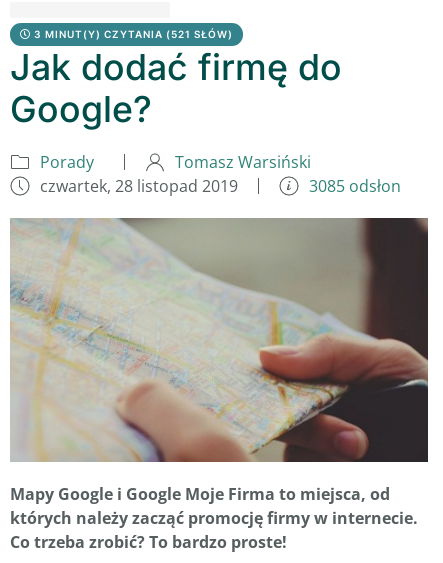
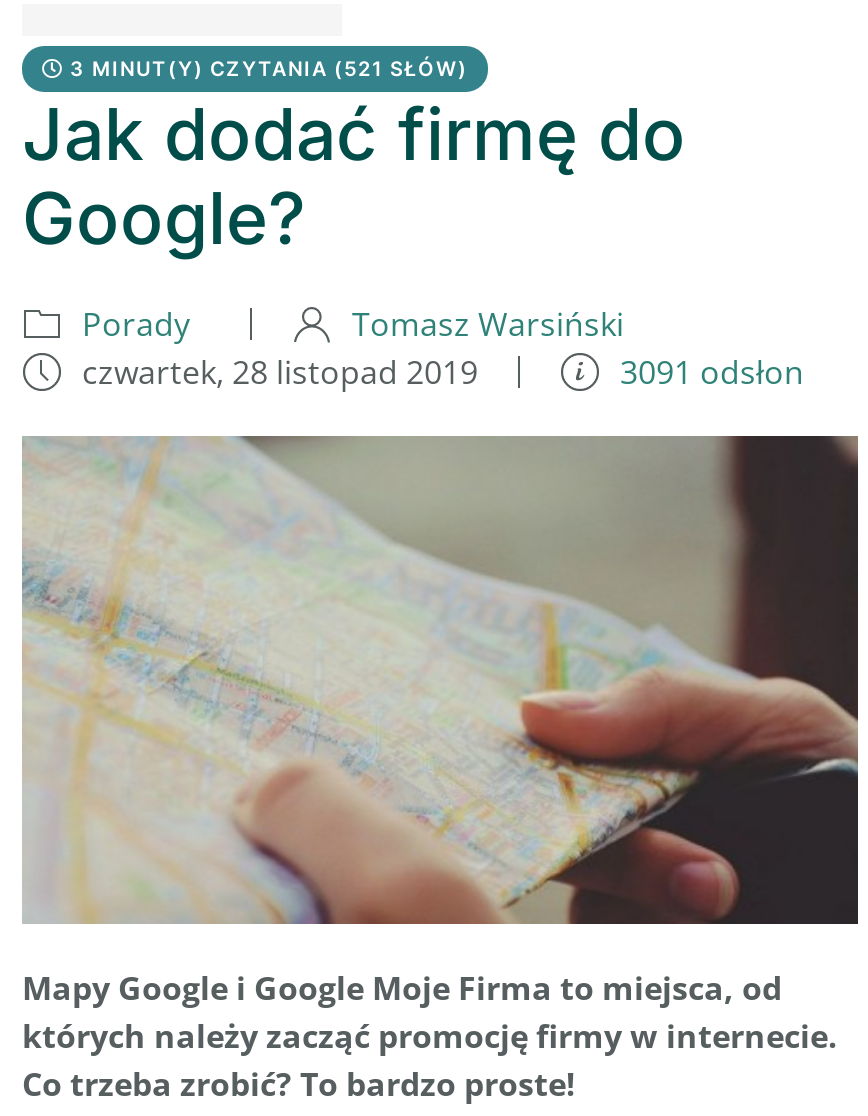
- 3085 odsłon
+ 3091 odsłon
